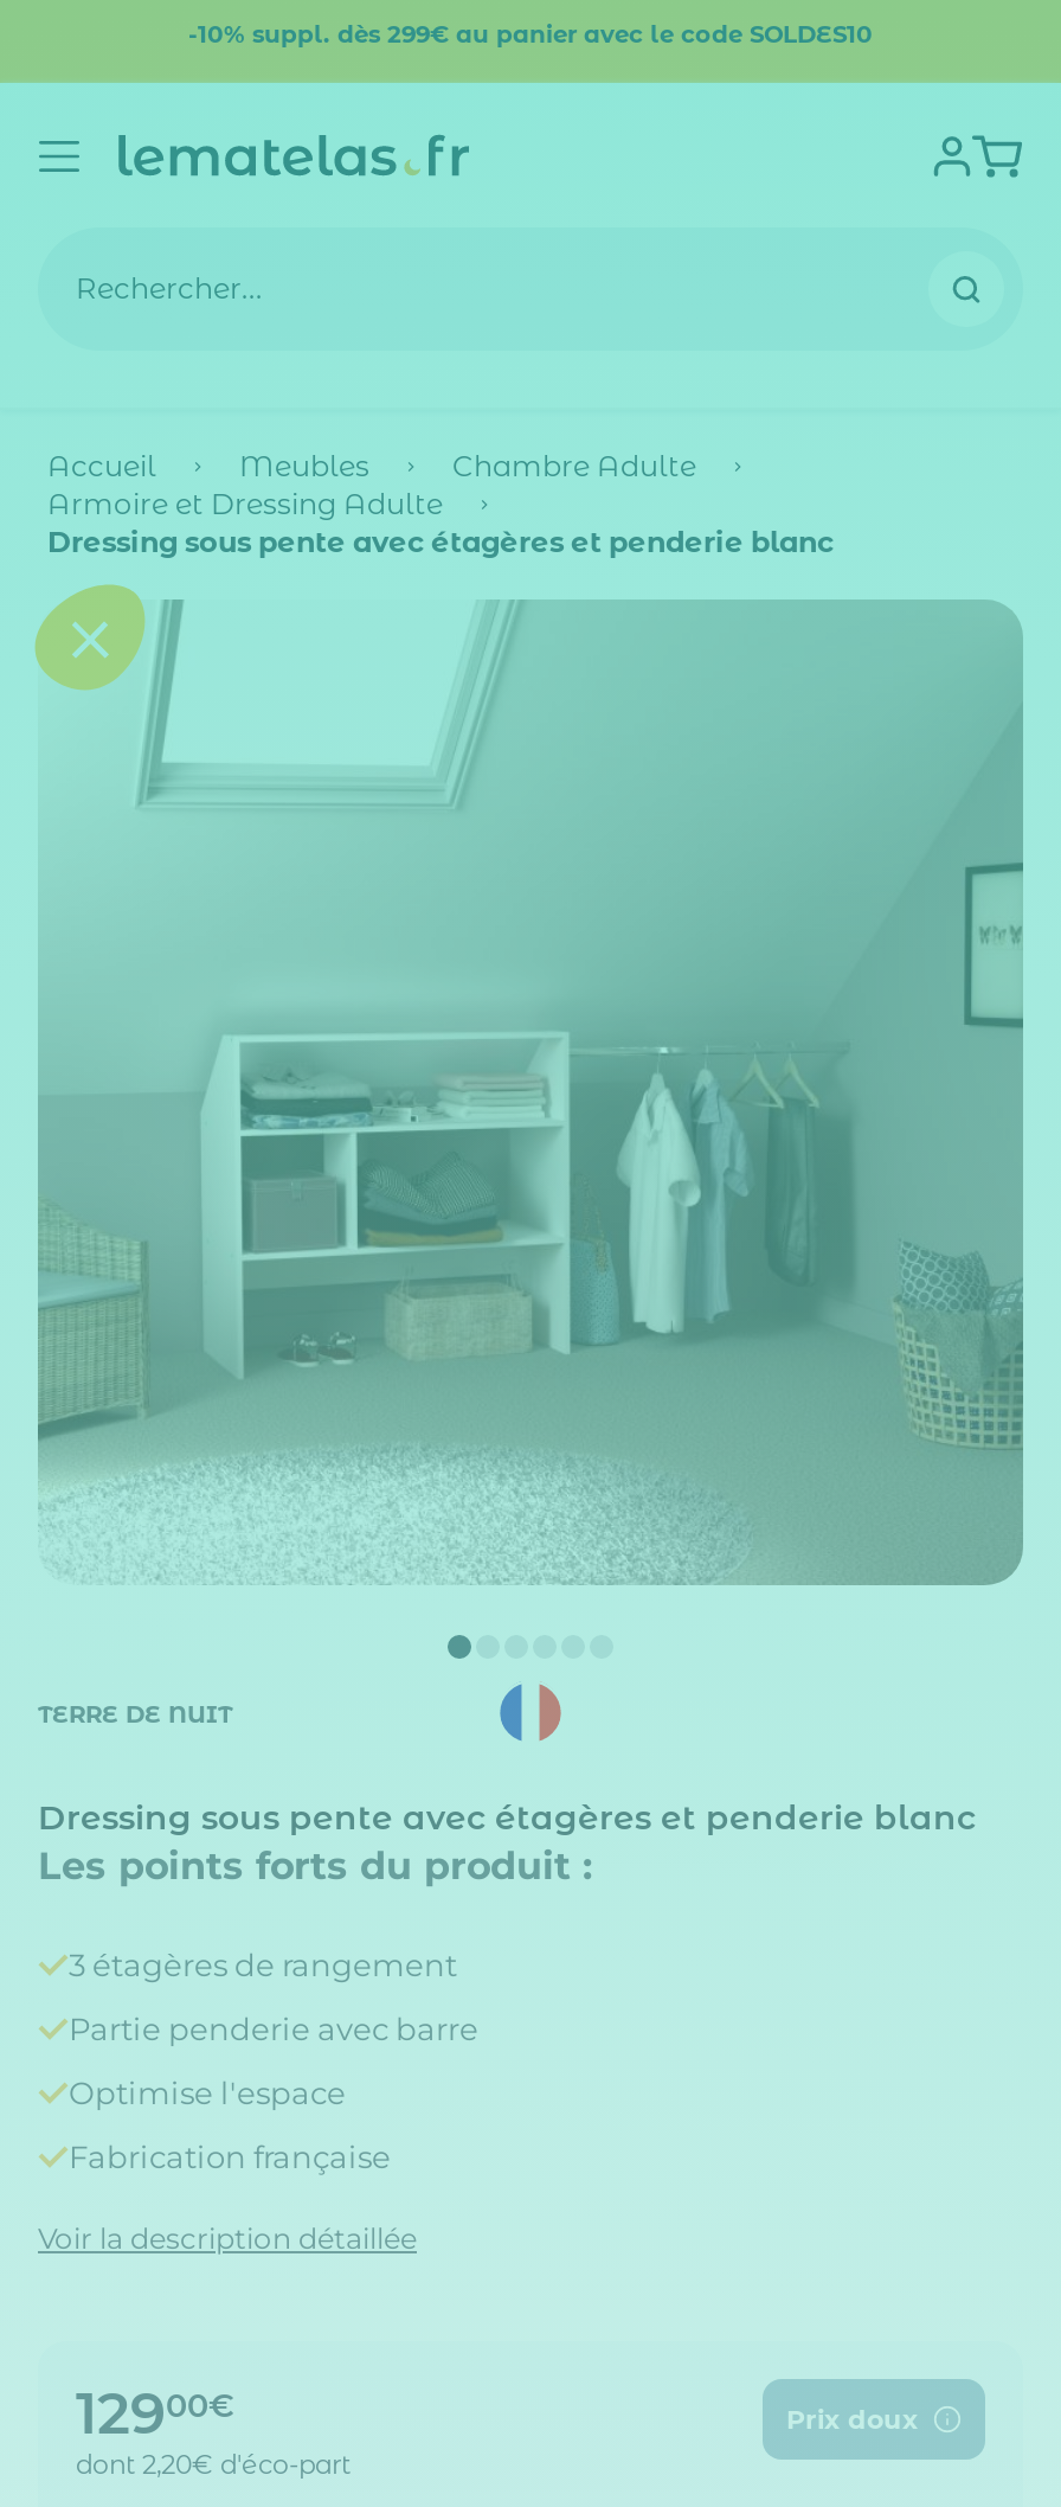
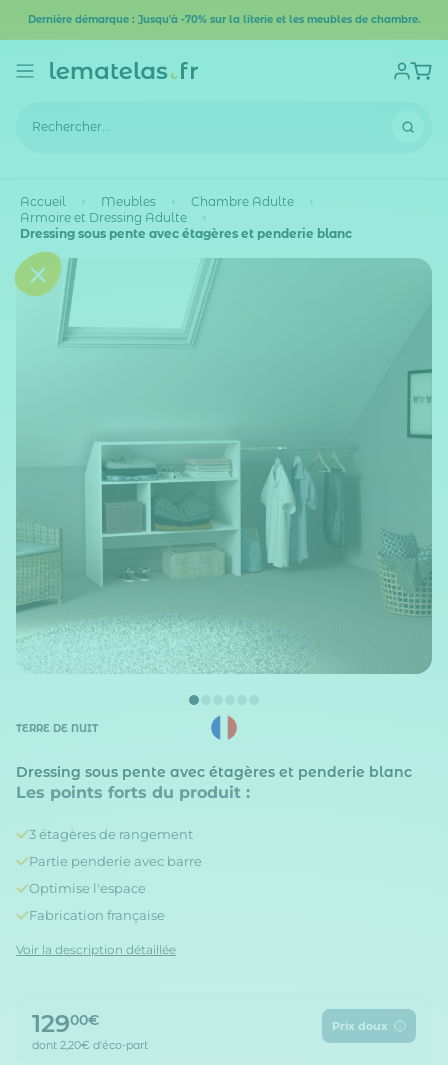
- -10% suppl. dès 299€ au panier avec le code SOLDES10
+ Dernière démarque : Jusqu'à -70% sur la literie et les meubles de chambre.
